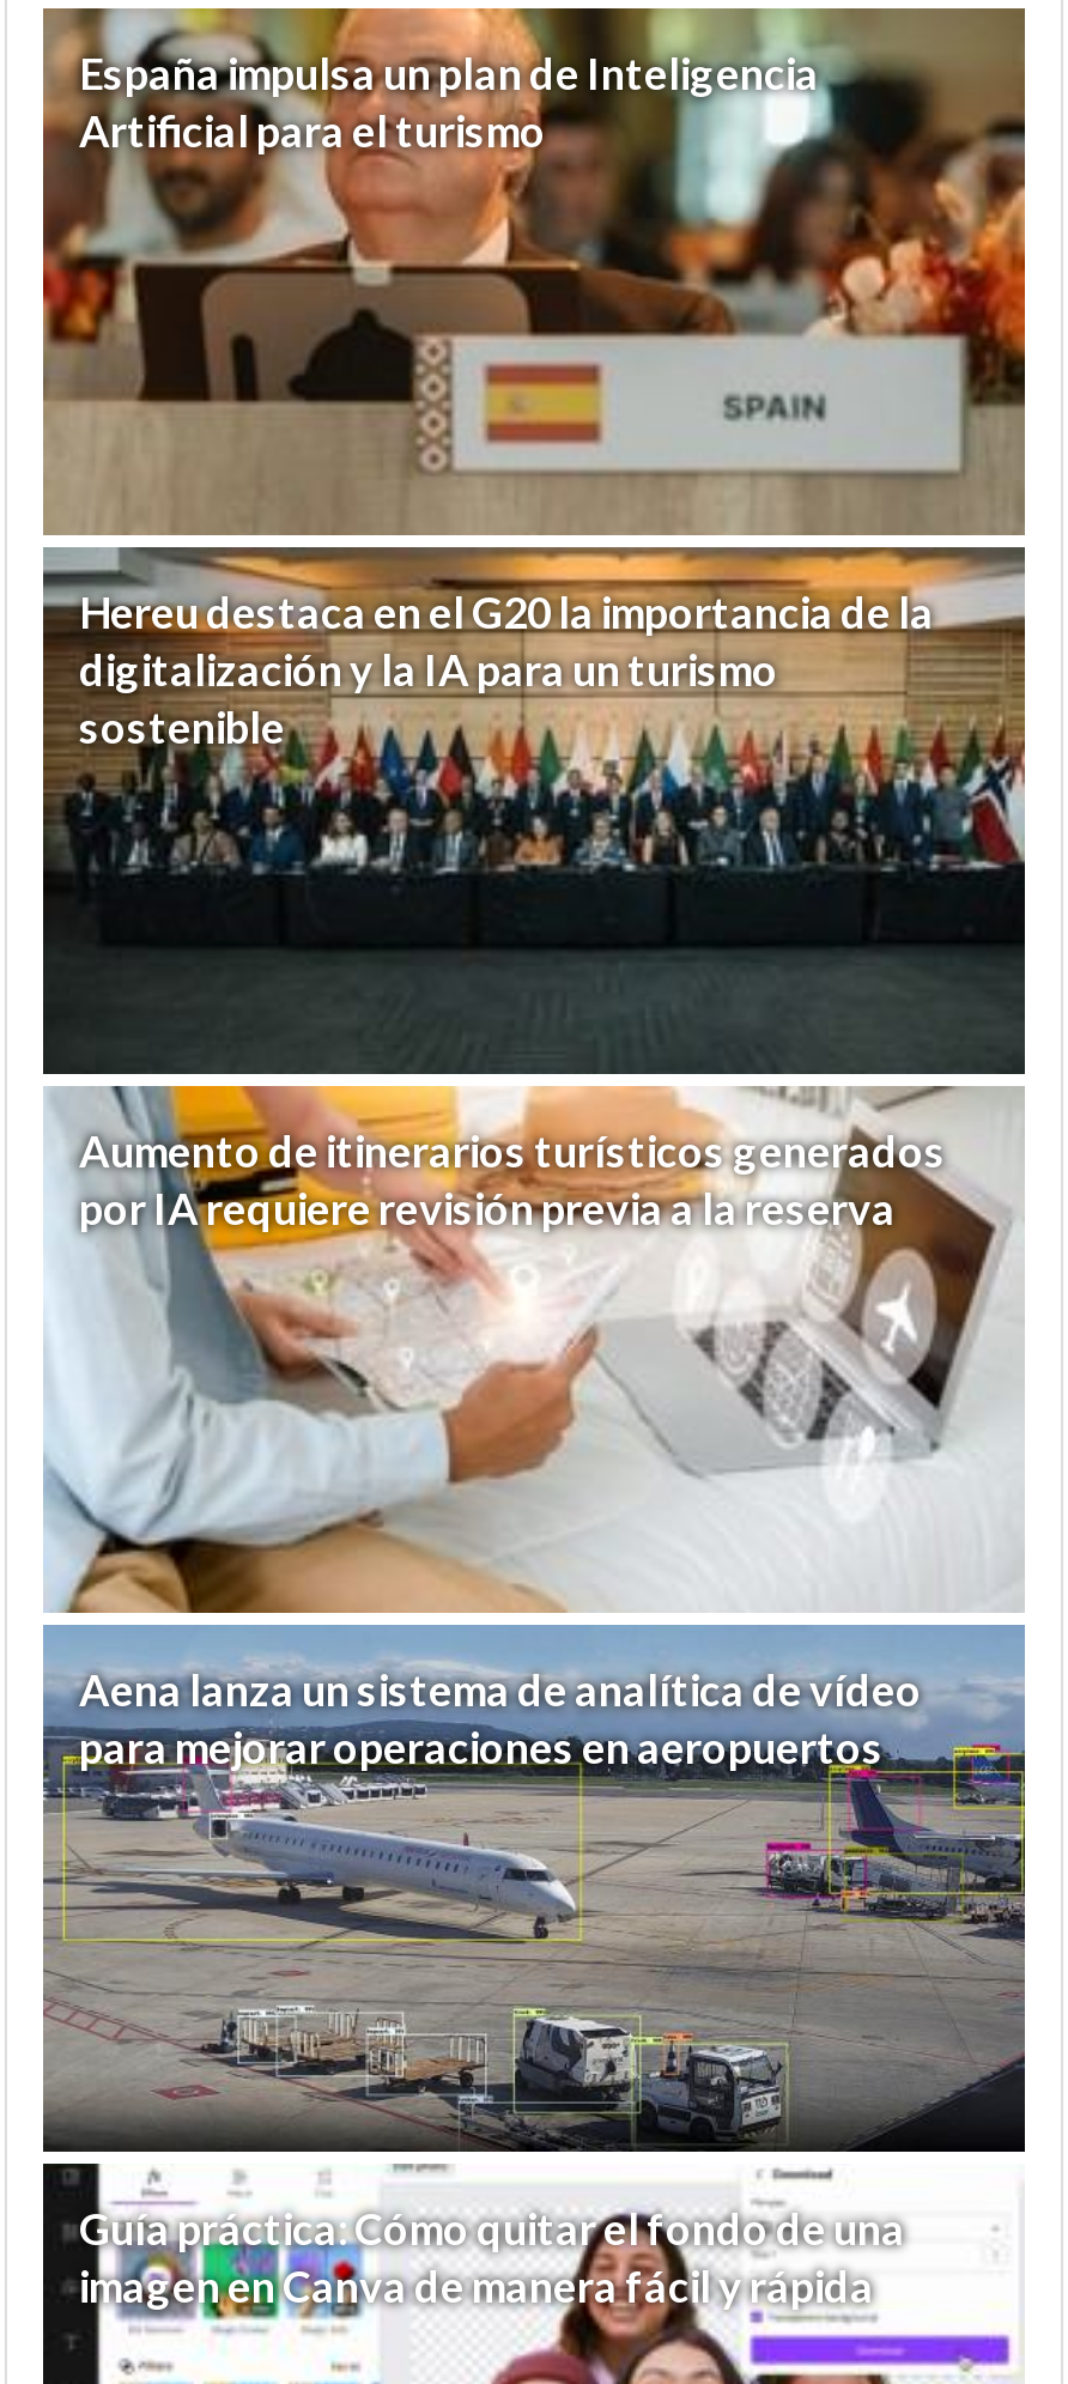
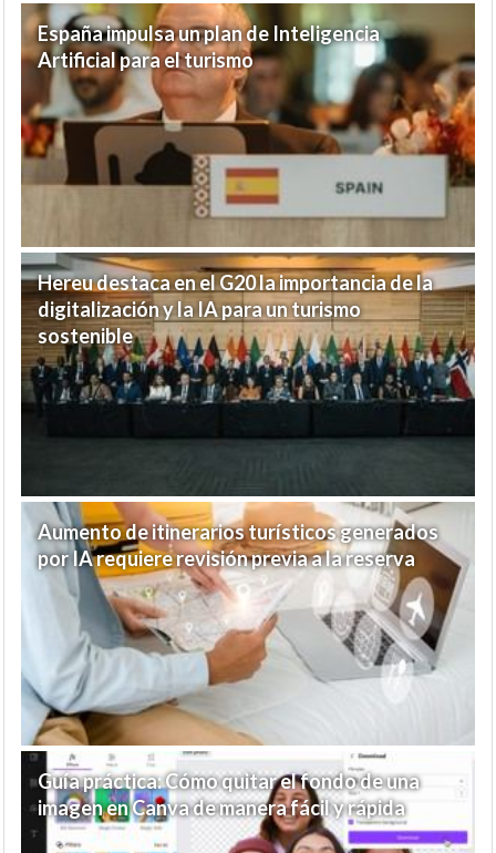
- [image]
- Aena lanza un sistema de analítica de vídeo
- para mejorar operaciones en aeropuertos
